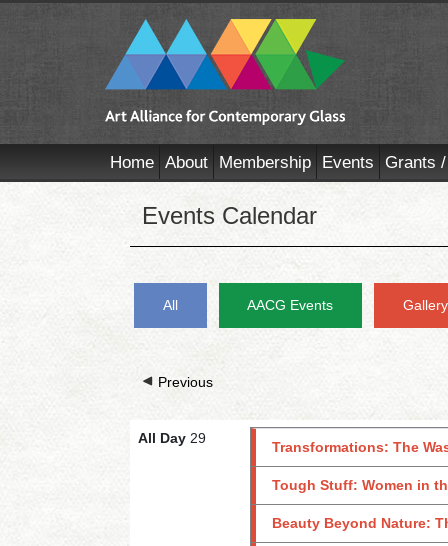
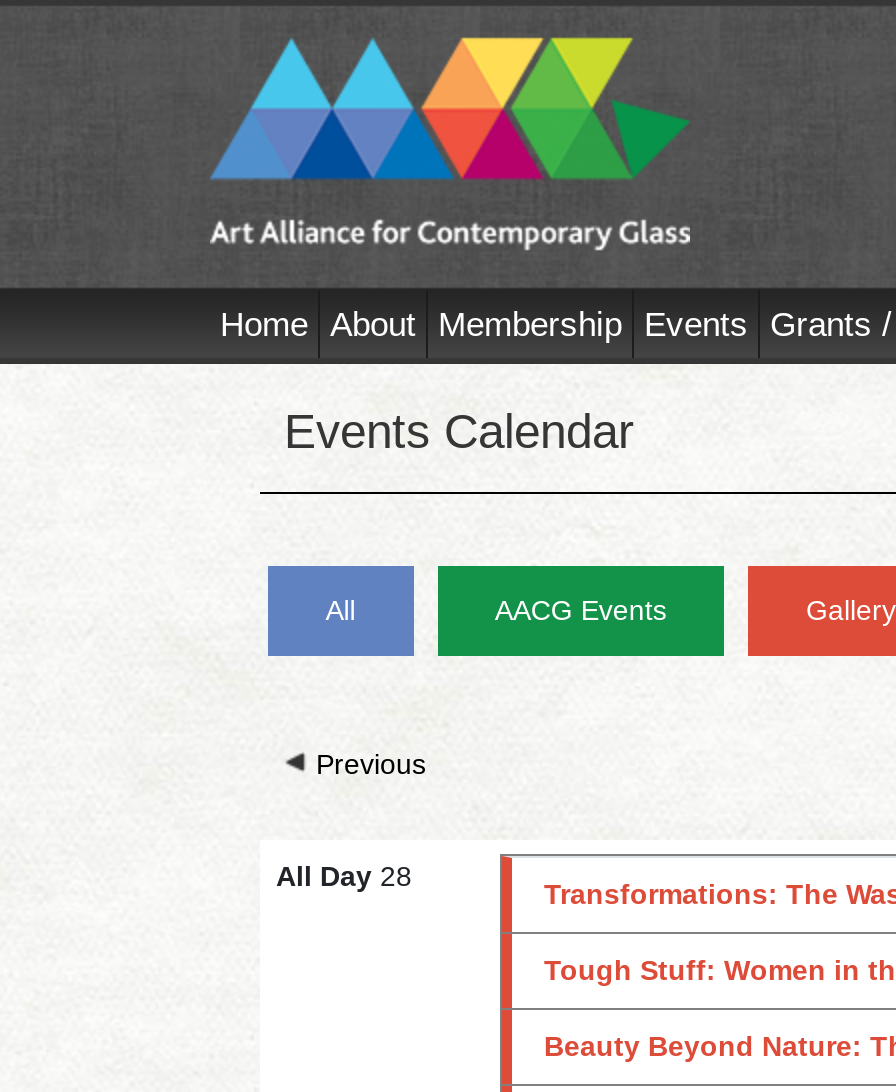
- All Day 29
+ All Day 28
